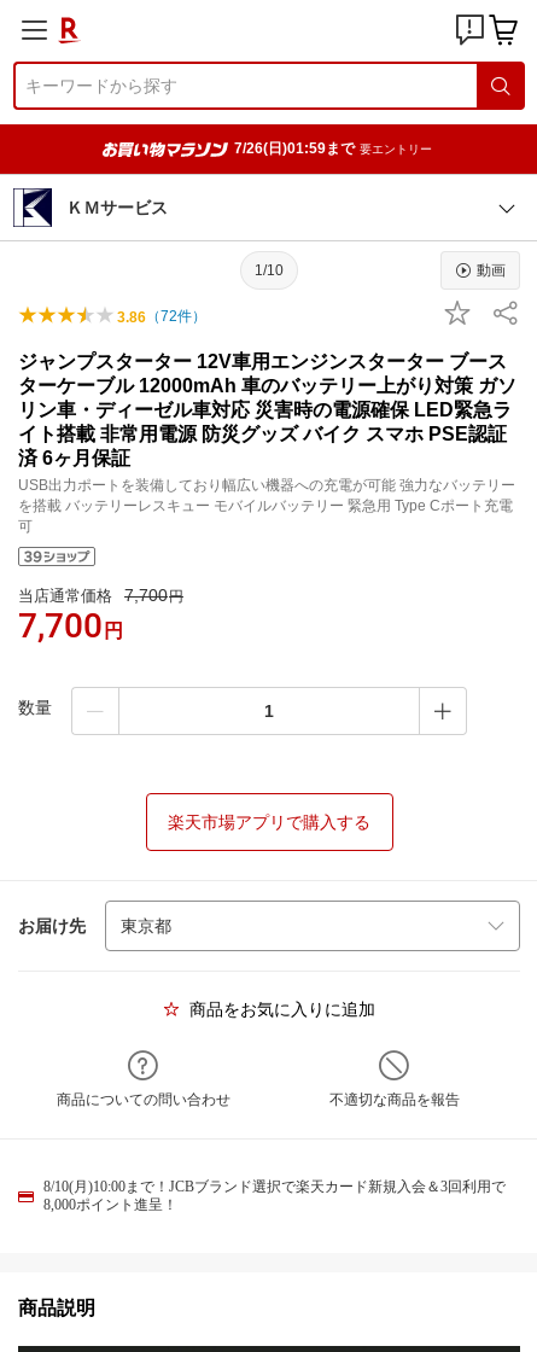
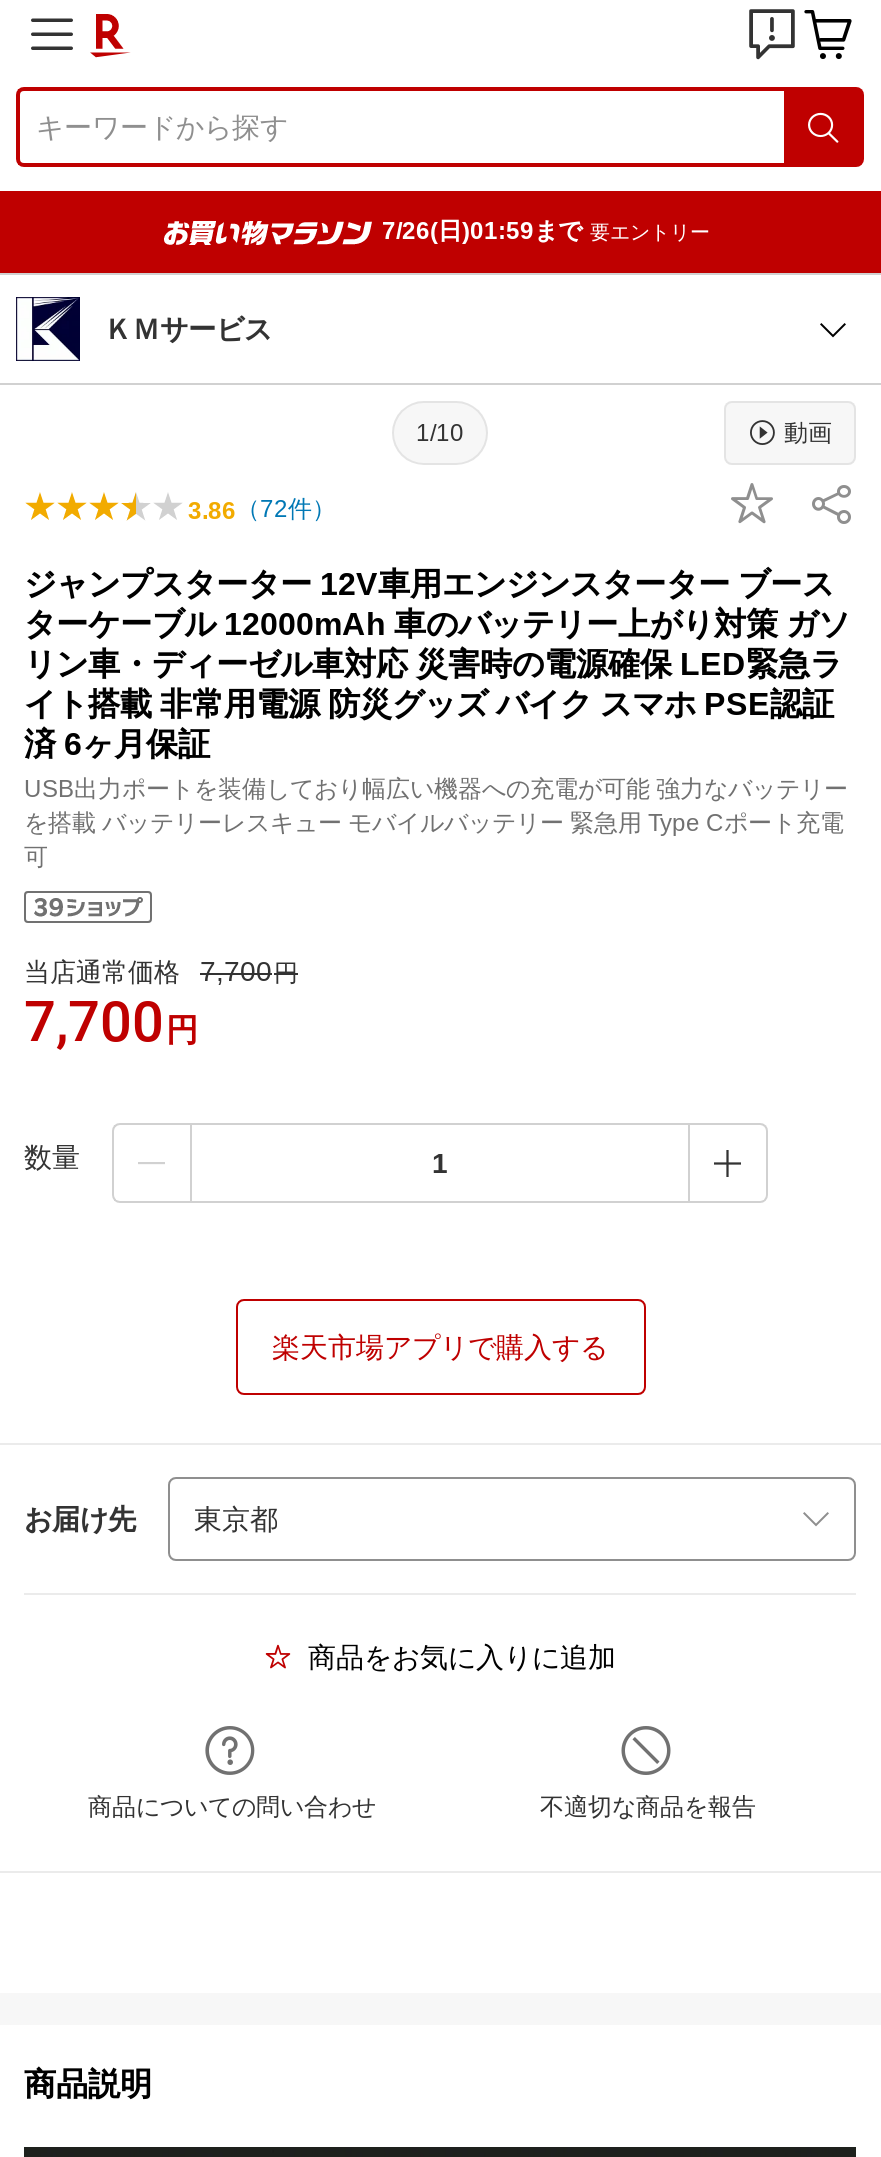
- 8/10(月)10:00まで！JCBブランド選択で楽天カード新規入会＆3回利用で
- 8,000ポイント進呈！
